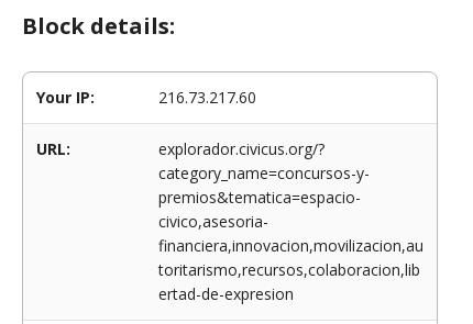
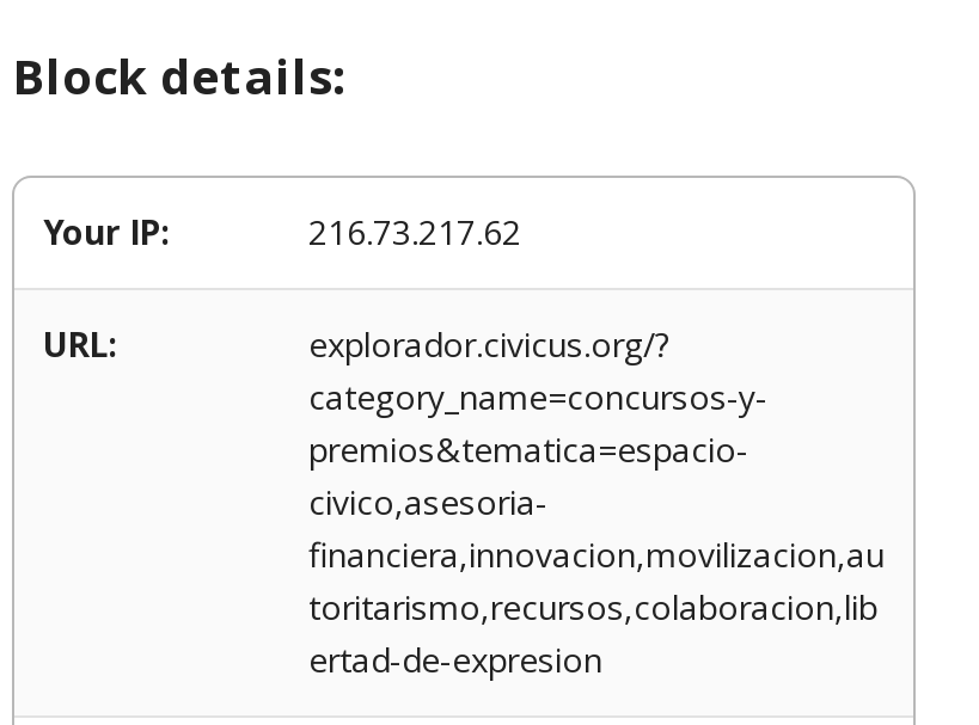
- 216.73.217.60
+ 216.73.217.62
